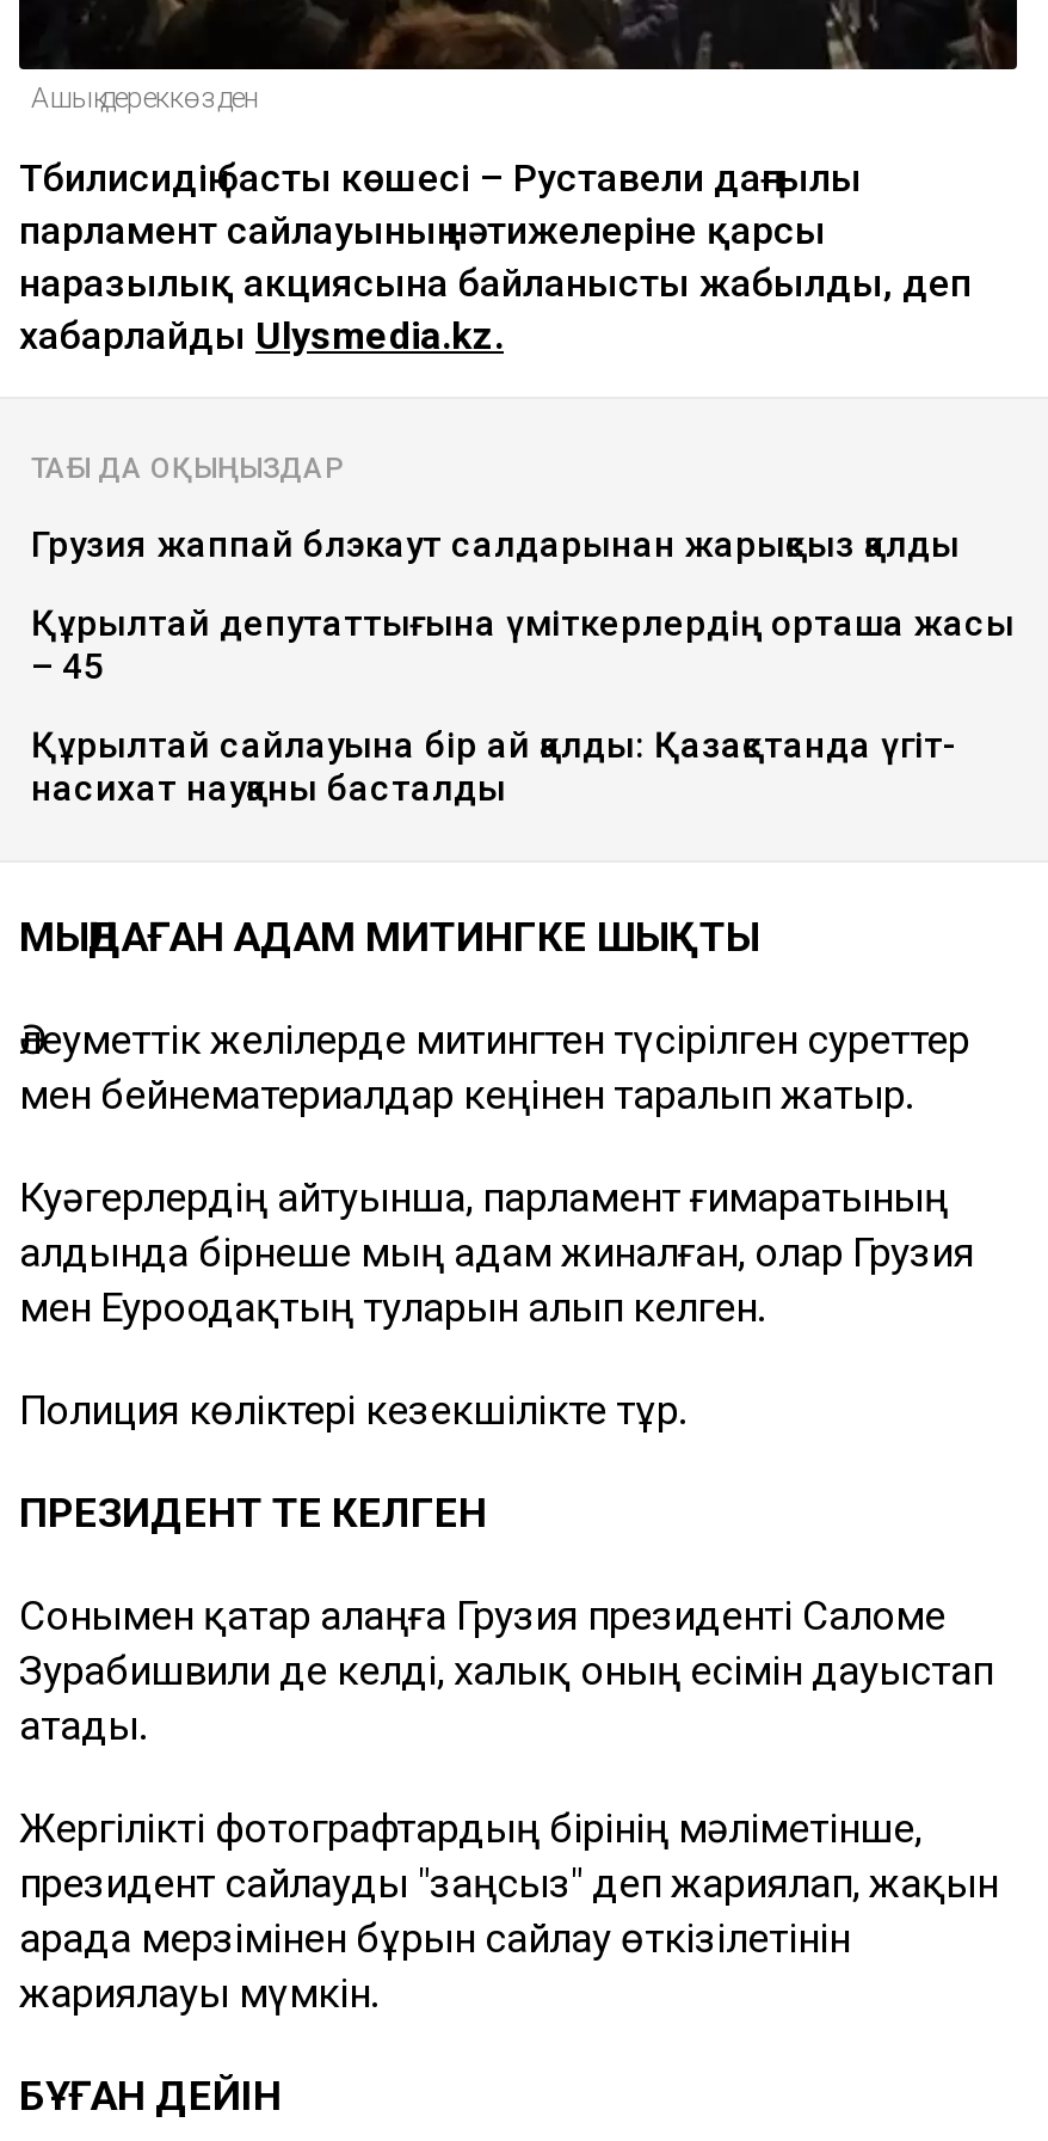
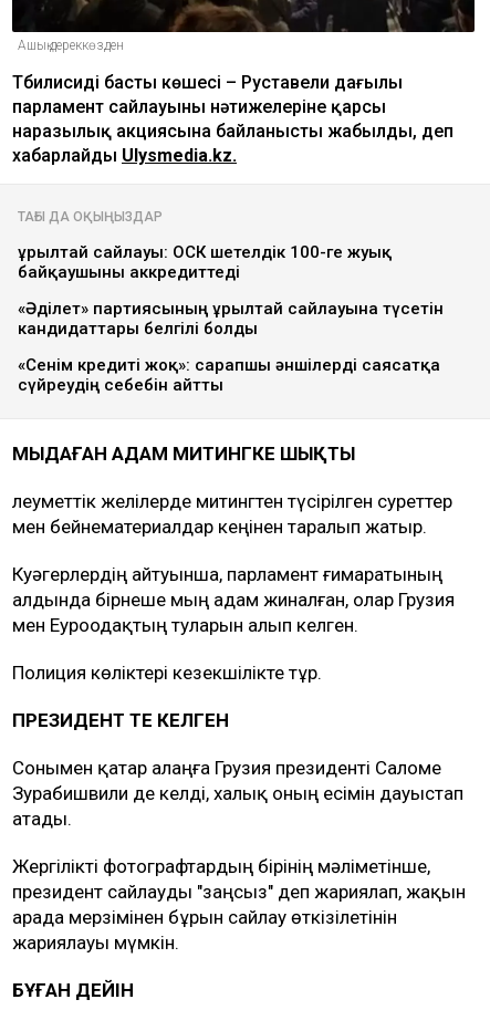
- Грузия жаппай блэкаут салдарынан жарықсыз қалды
+ Құрылтай сайлауы: ОСК шетелдік 100-ге жуық
+ байқаушыны аккредиттеді

- Құрылтай депутаттығына үміткерлердің орташа жасы
- – 45
+ «Әділет» партиясының Құрылтай сайлауына түсетін
+ кандидаттары белгілі болды

- Құрылтай сайлауына бір ай қалды: Қазақстанда үгіт-
- насихат науқаны басталды
+ «Сенім кредиті жоқ»: сарапшы әншілерді саясатқа
+ сүйреудің себебін айтты
